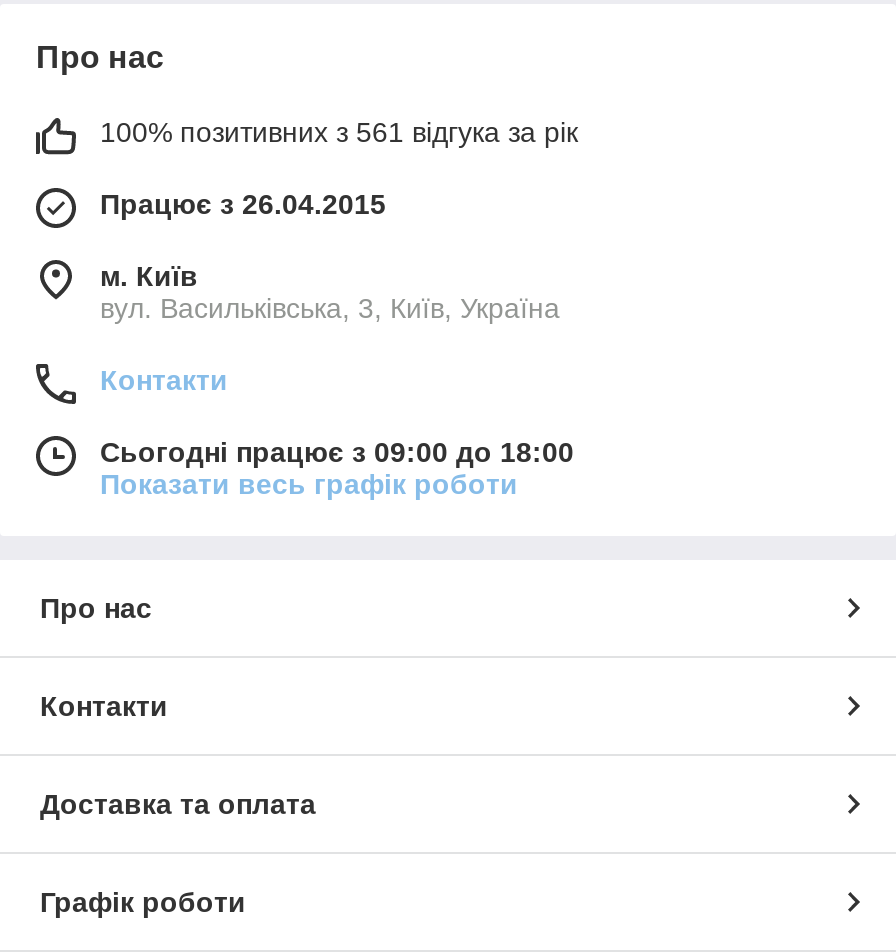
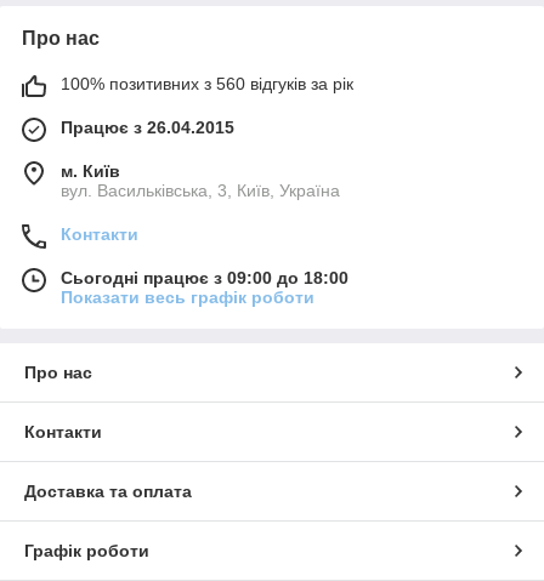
- 100% позитивних з 561 відгука за рік
+ 100% позитивних з 560 відгуків за рік
